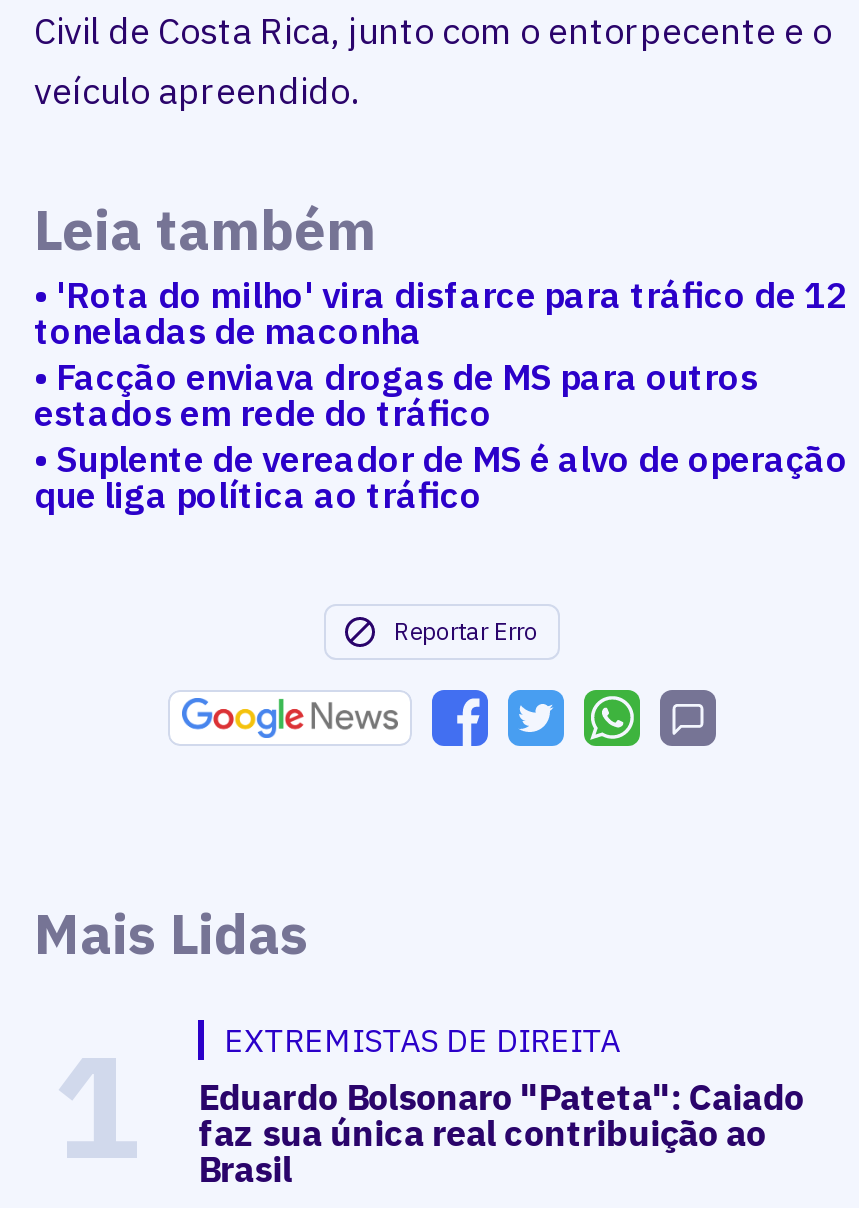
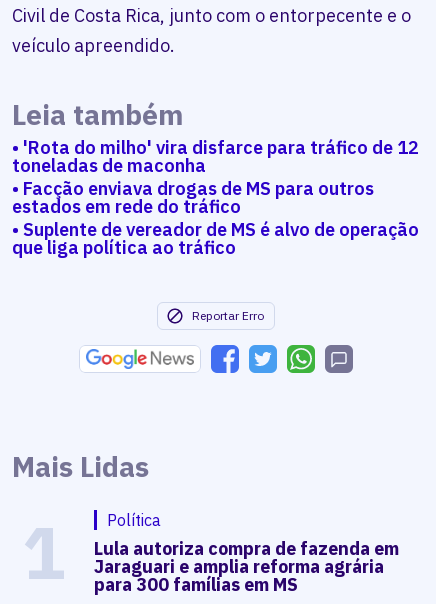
- EXTREMISTAS DE DIREITA
- Eduardo Bolsonaro "Pateta": Caiado
- faz sua única real contribuição ao
- Brasil
+ Política
+ Lula autoriza compra de fazenda em
+ Jaraguari e amplia reforma agrária
+ para 300 famílias em MS
